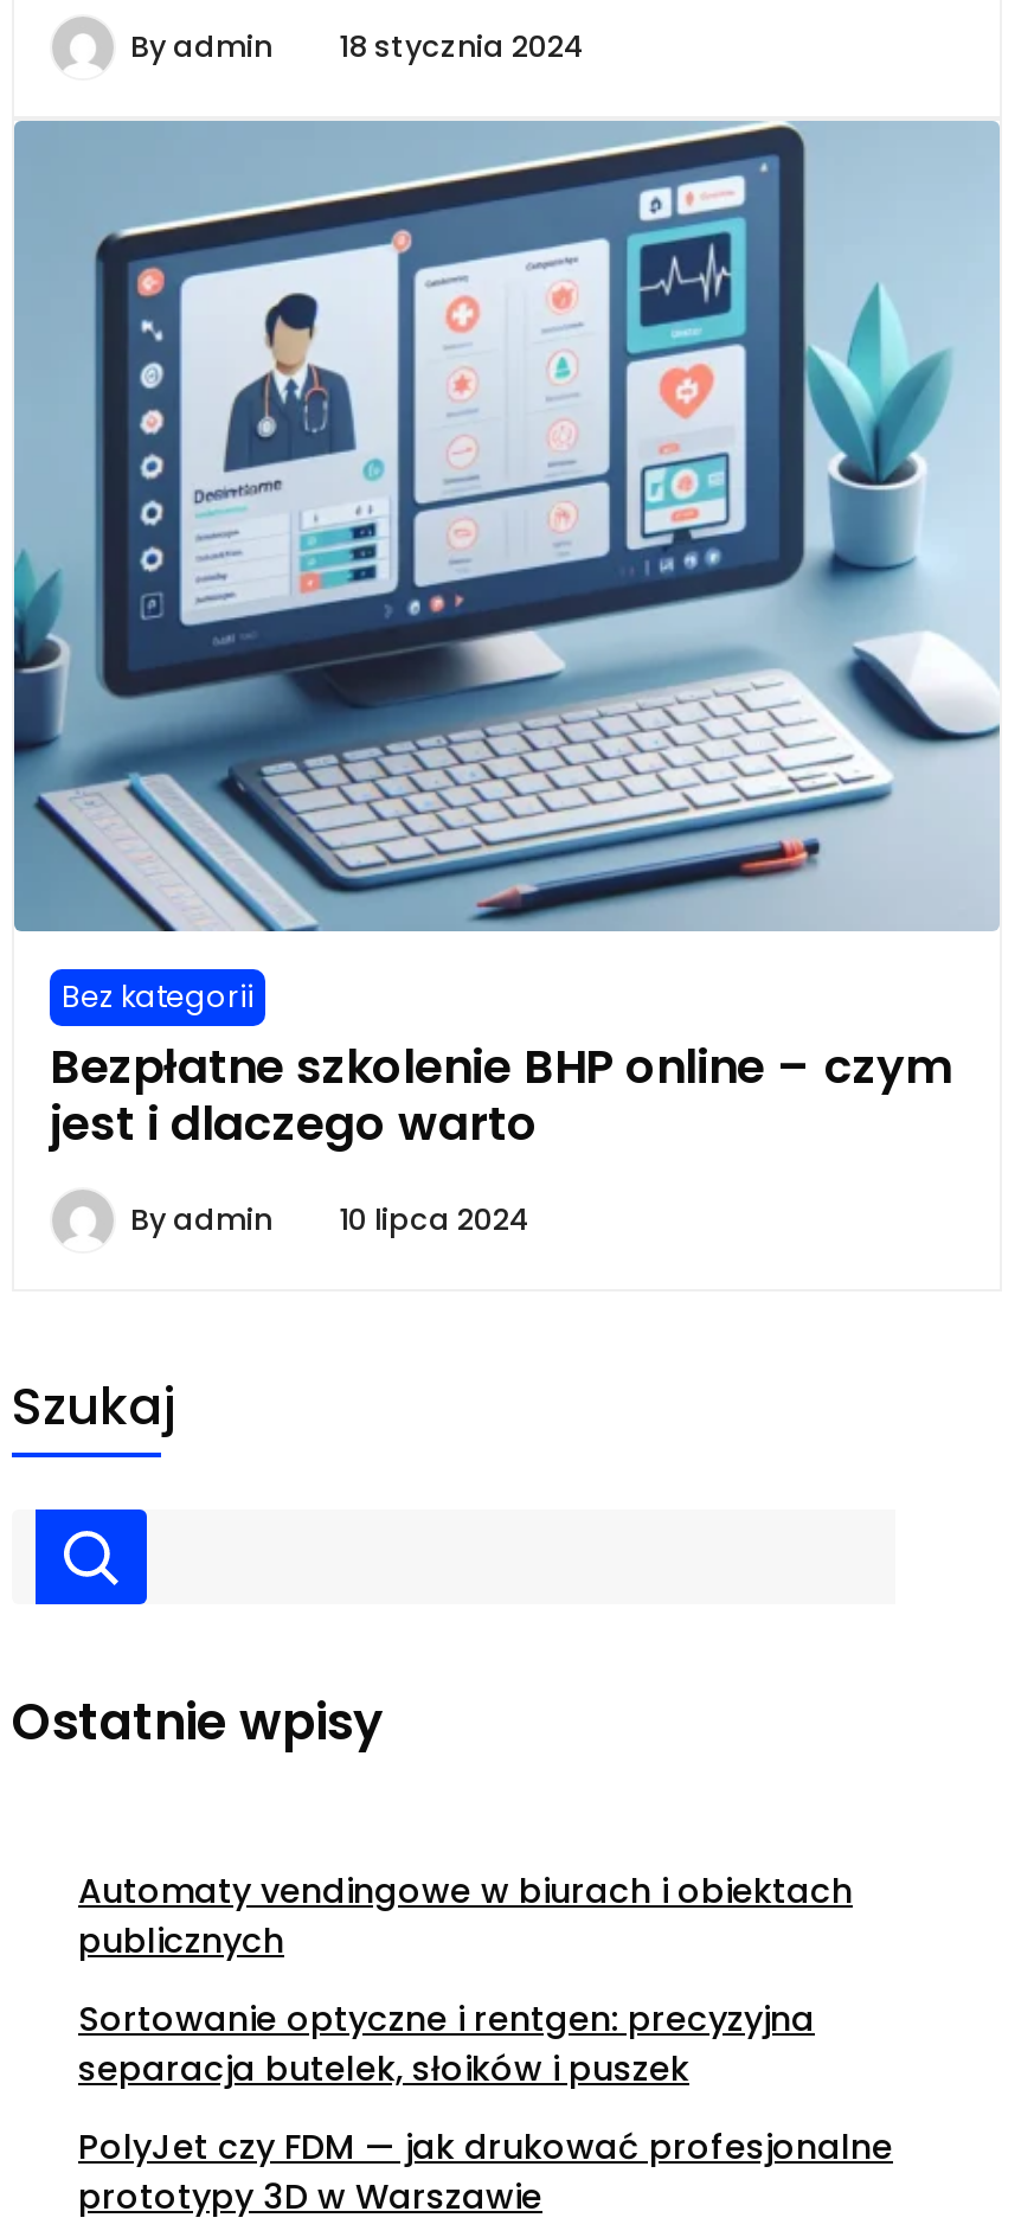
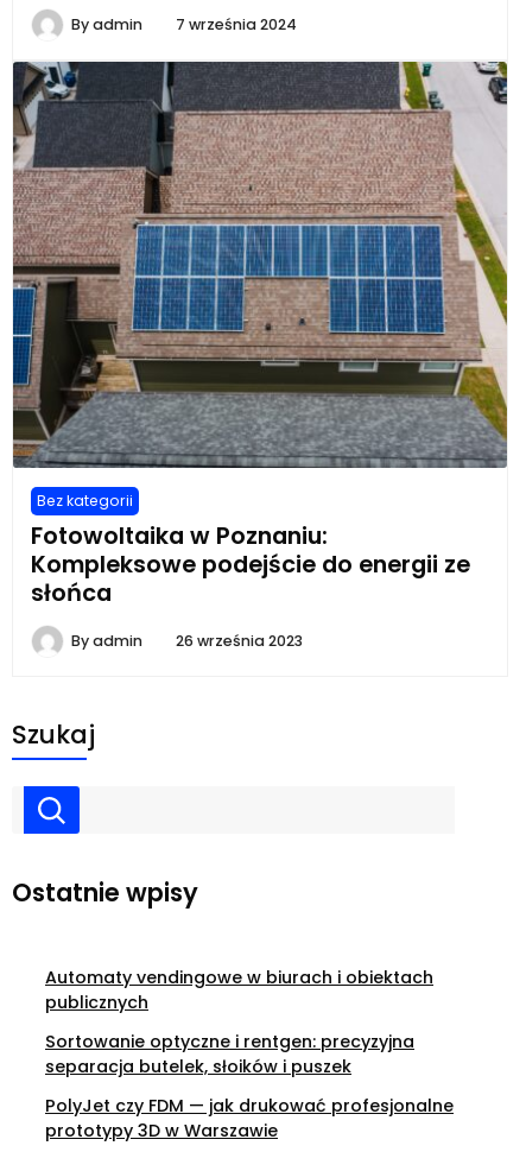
- By admin 18 stycznia 2024
+ By admin 7 września 2024

- [image]
+ [image]

- Bezpłatne szkolenie BHP online – czym
- jest i dlaczego warto
+ Fotowoltaika w Poznaniu:
+ Kompleksowe podejście do energii ze
+ słońca

- By admin 10 lipca 2024
+ By admin 26 września 2023
